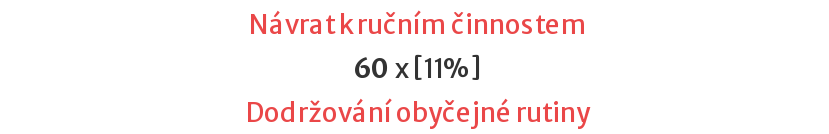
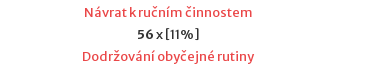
- 60 x [11%]
+ 56 x [11%]
